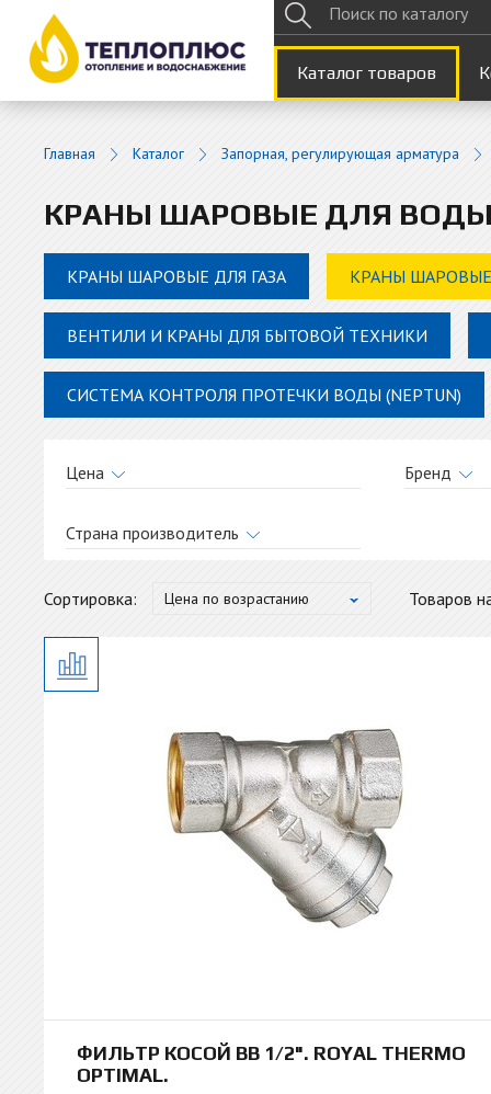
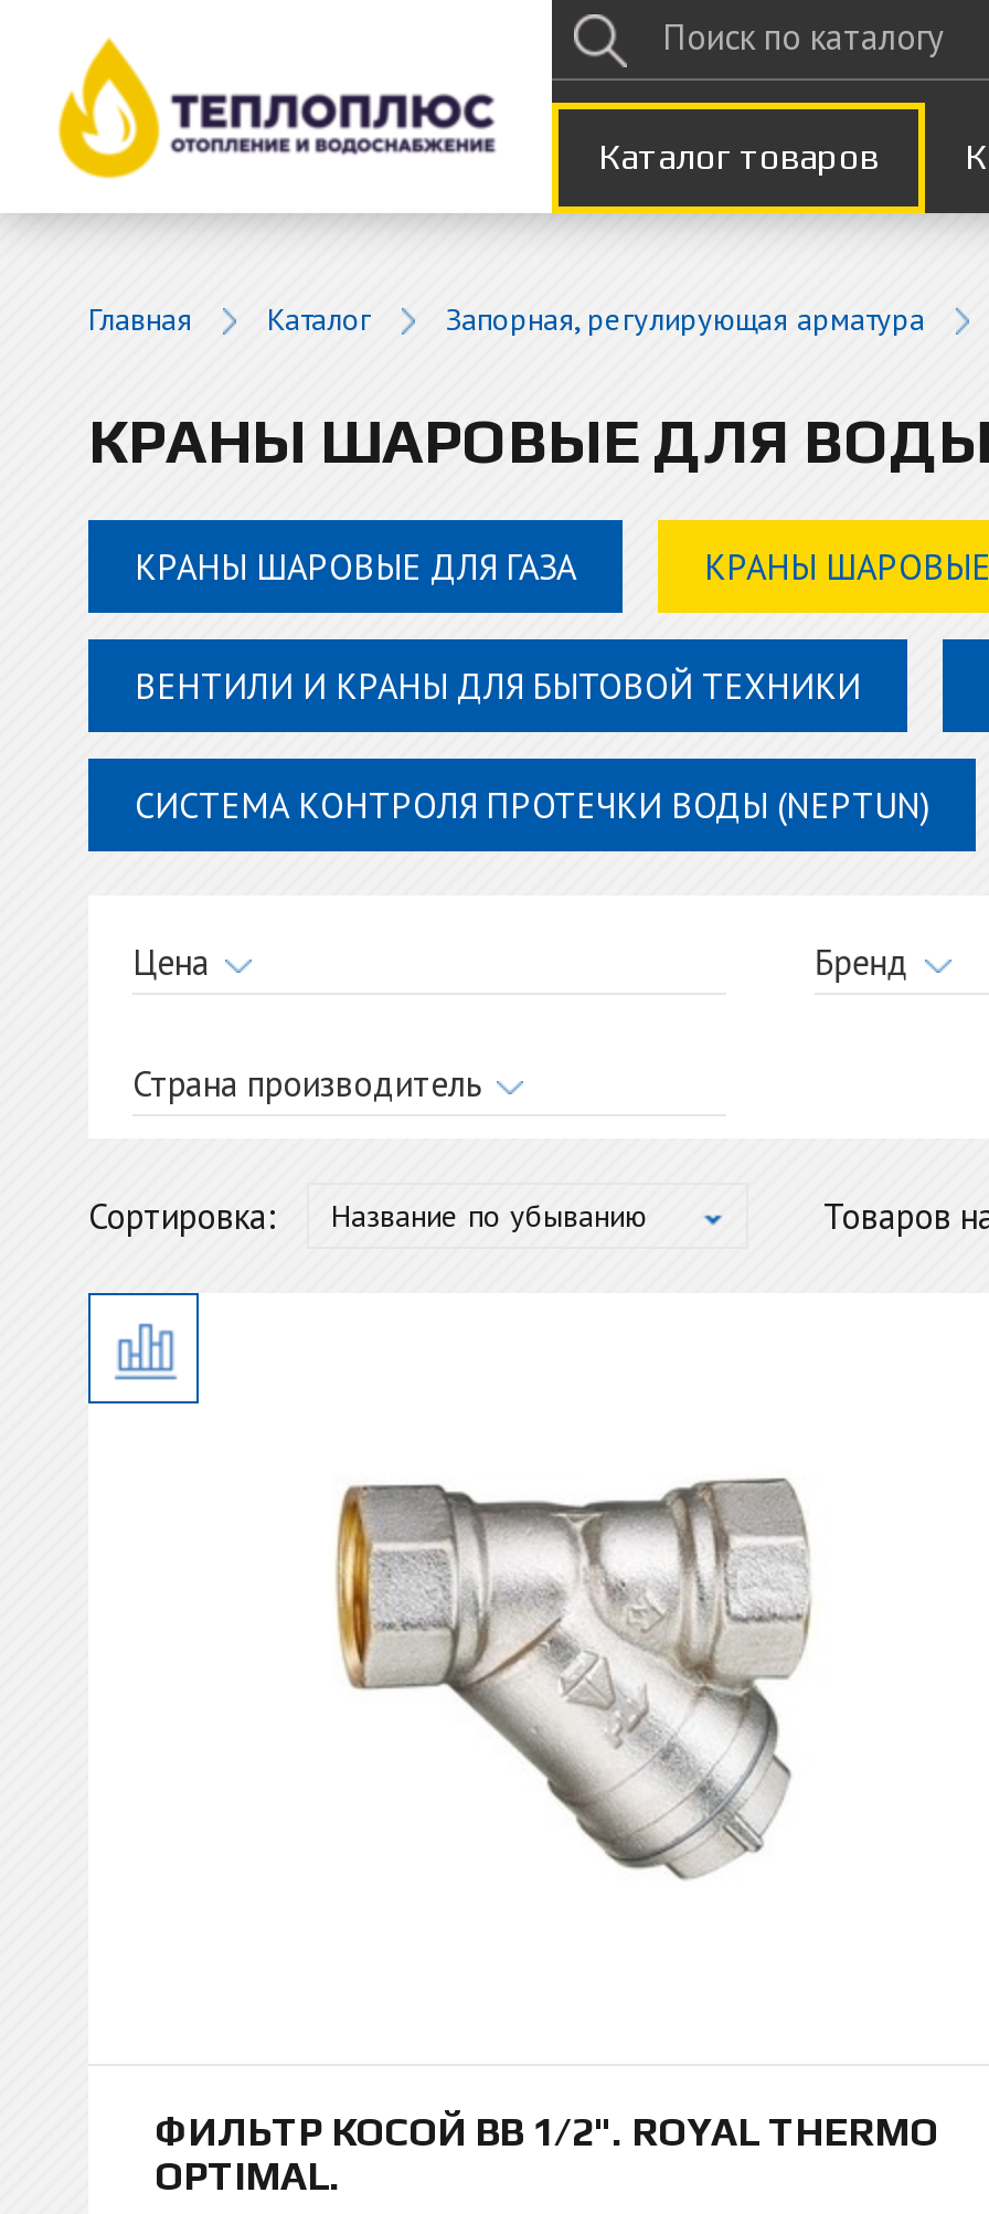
- Цена по возрастанию
+ Название по убыванию
